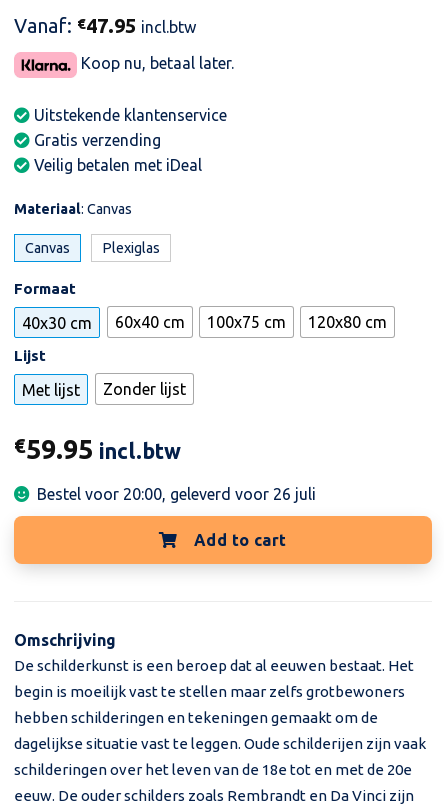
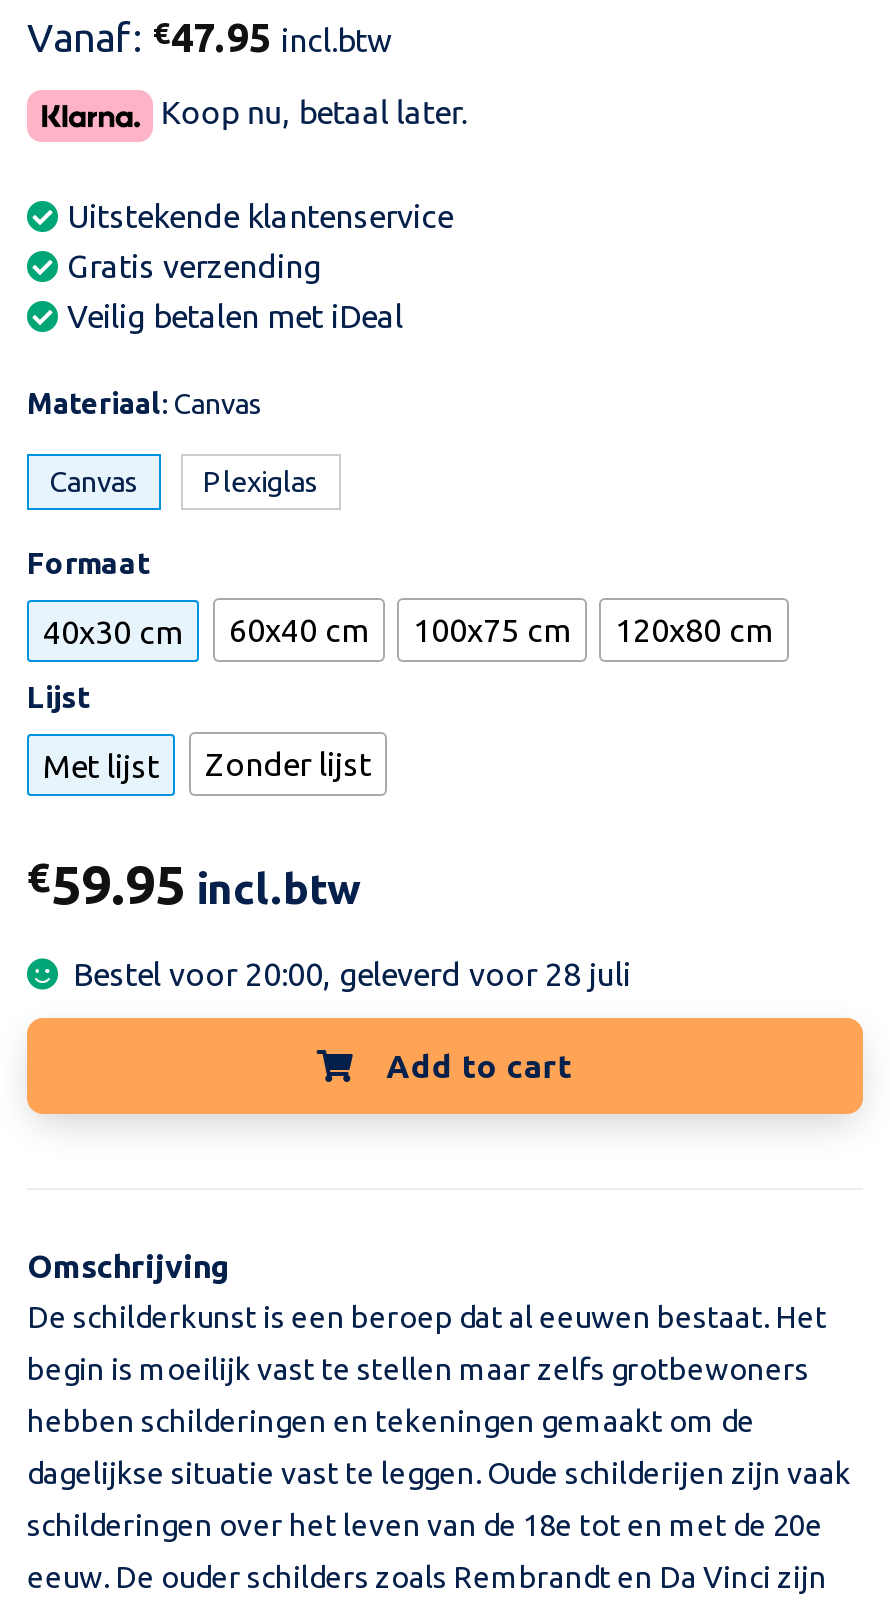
- Bestel voor 20:00, geleverd voor 26 juli
+ Bestel voor 20:00, geleverd voor 28 juli
